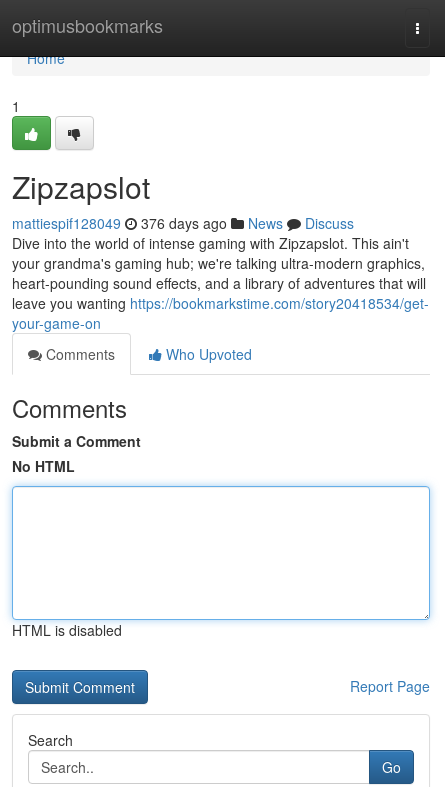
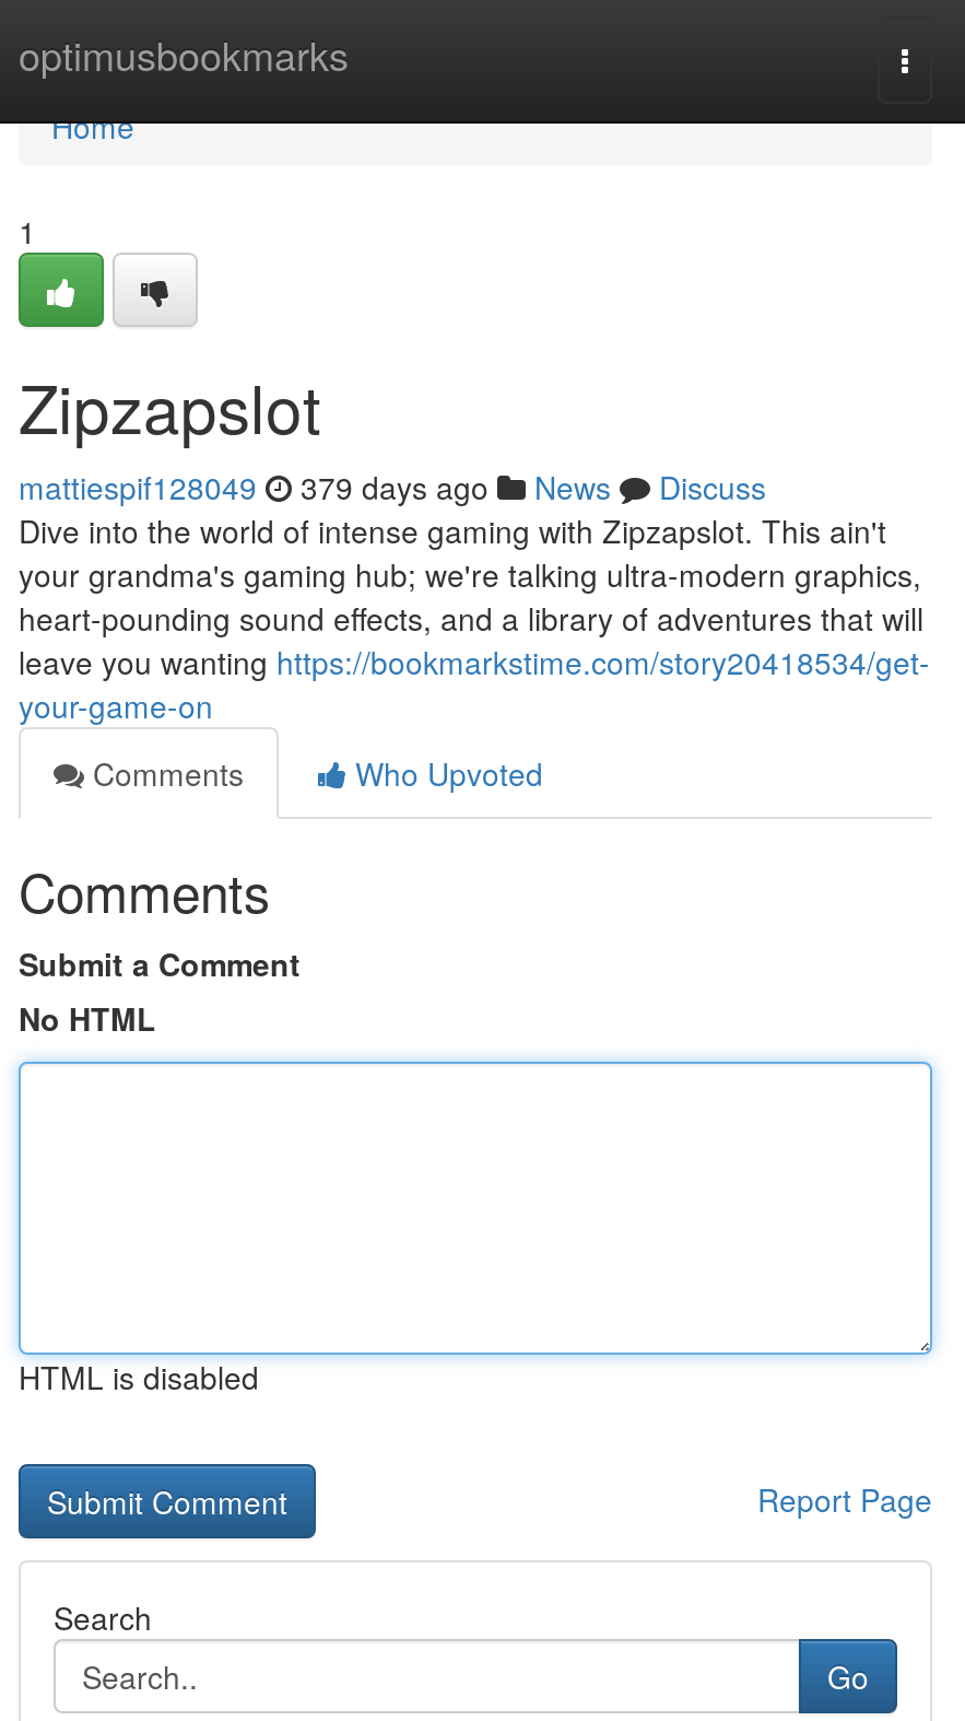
- mattiespif128049 376 days ago News Discuss
+ mattiespif128049 379 days ago News Discuss
